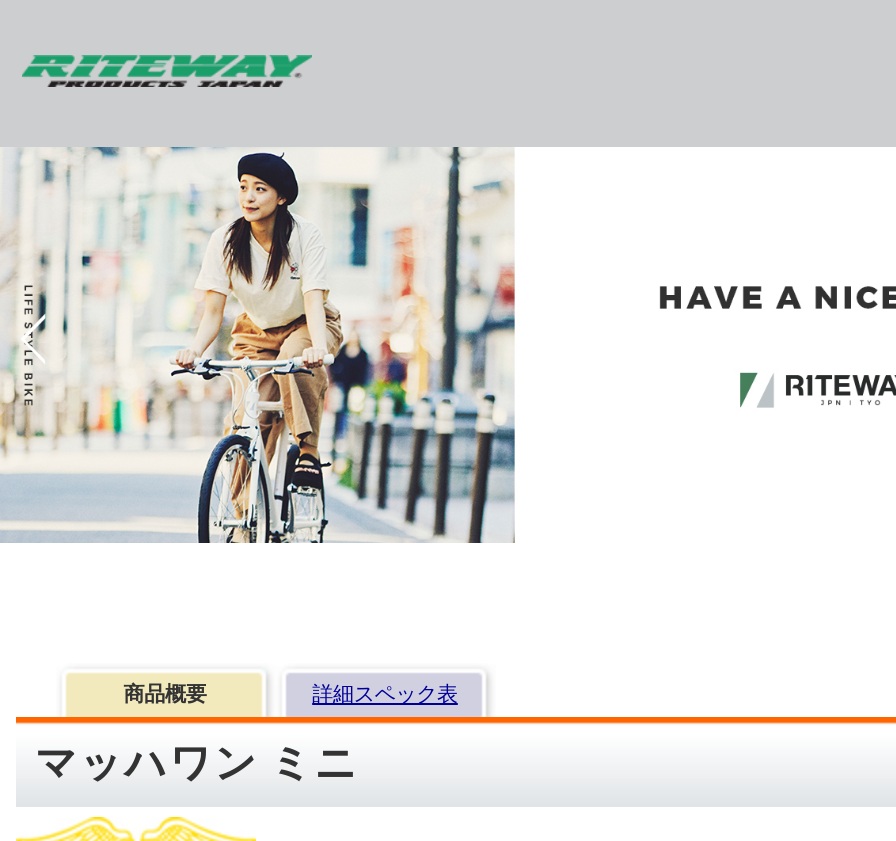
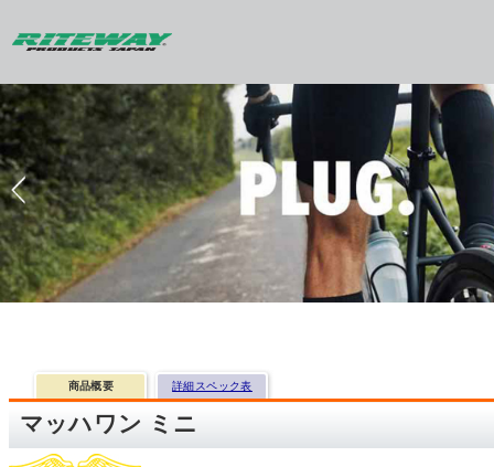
- [image]
+ [image]
